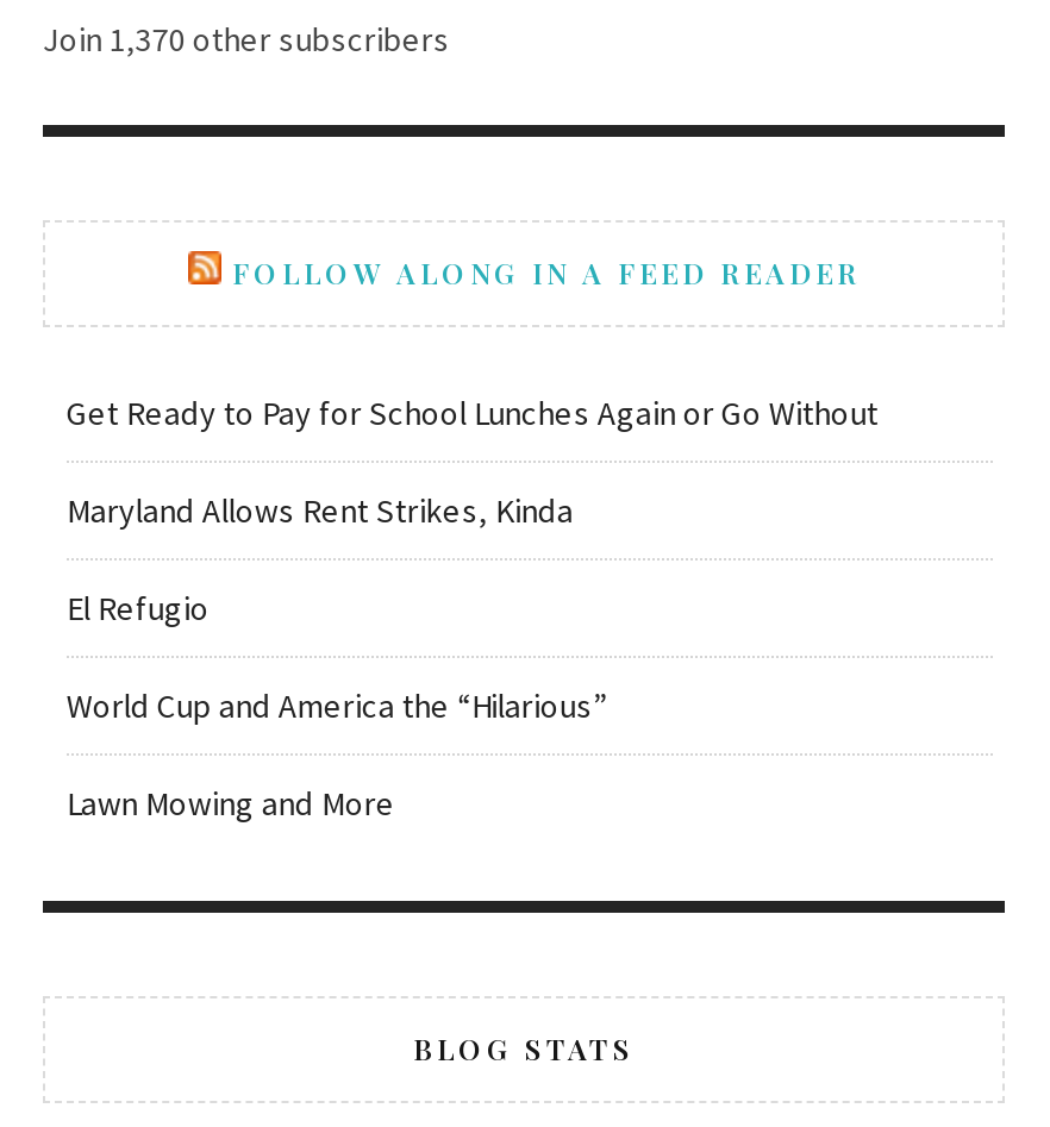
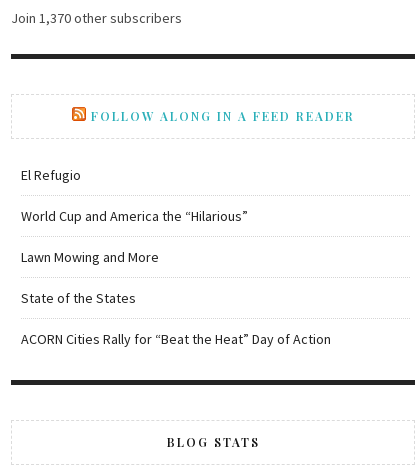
- Get Ready to Pay for School Lunches Again or Go Without
- Maryland Allows Rent Strikes, Kinda

moved up: El Refugio | World Cup and America the “Hilarious” | Lawn Mowing and More

+ State of the States
+ ACORN Cities Rally for “Beat the Heat” Day of Action
